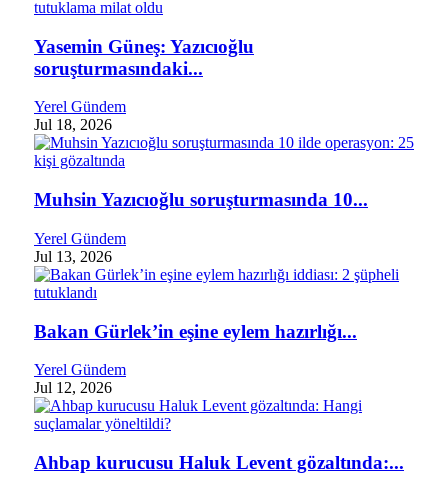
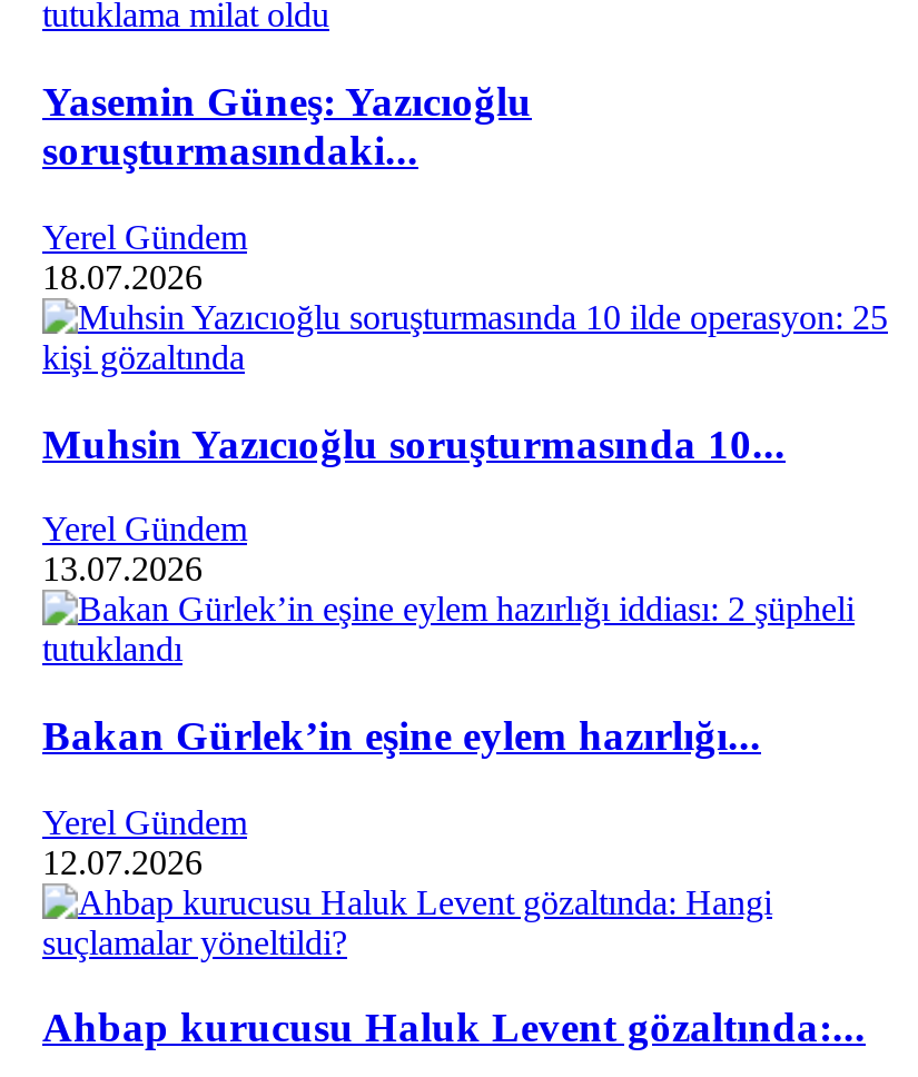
- Jul 18, 2026
+ 18.07.2026

- Jul 13, 2026
+ 13.07.2026

- Jul 12, 2026
+ 12.07.2026
